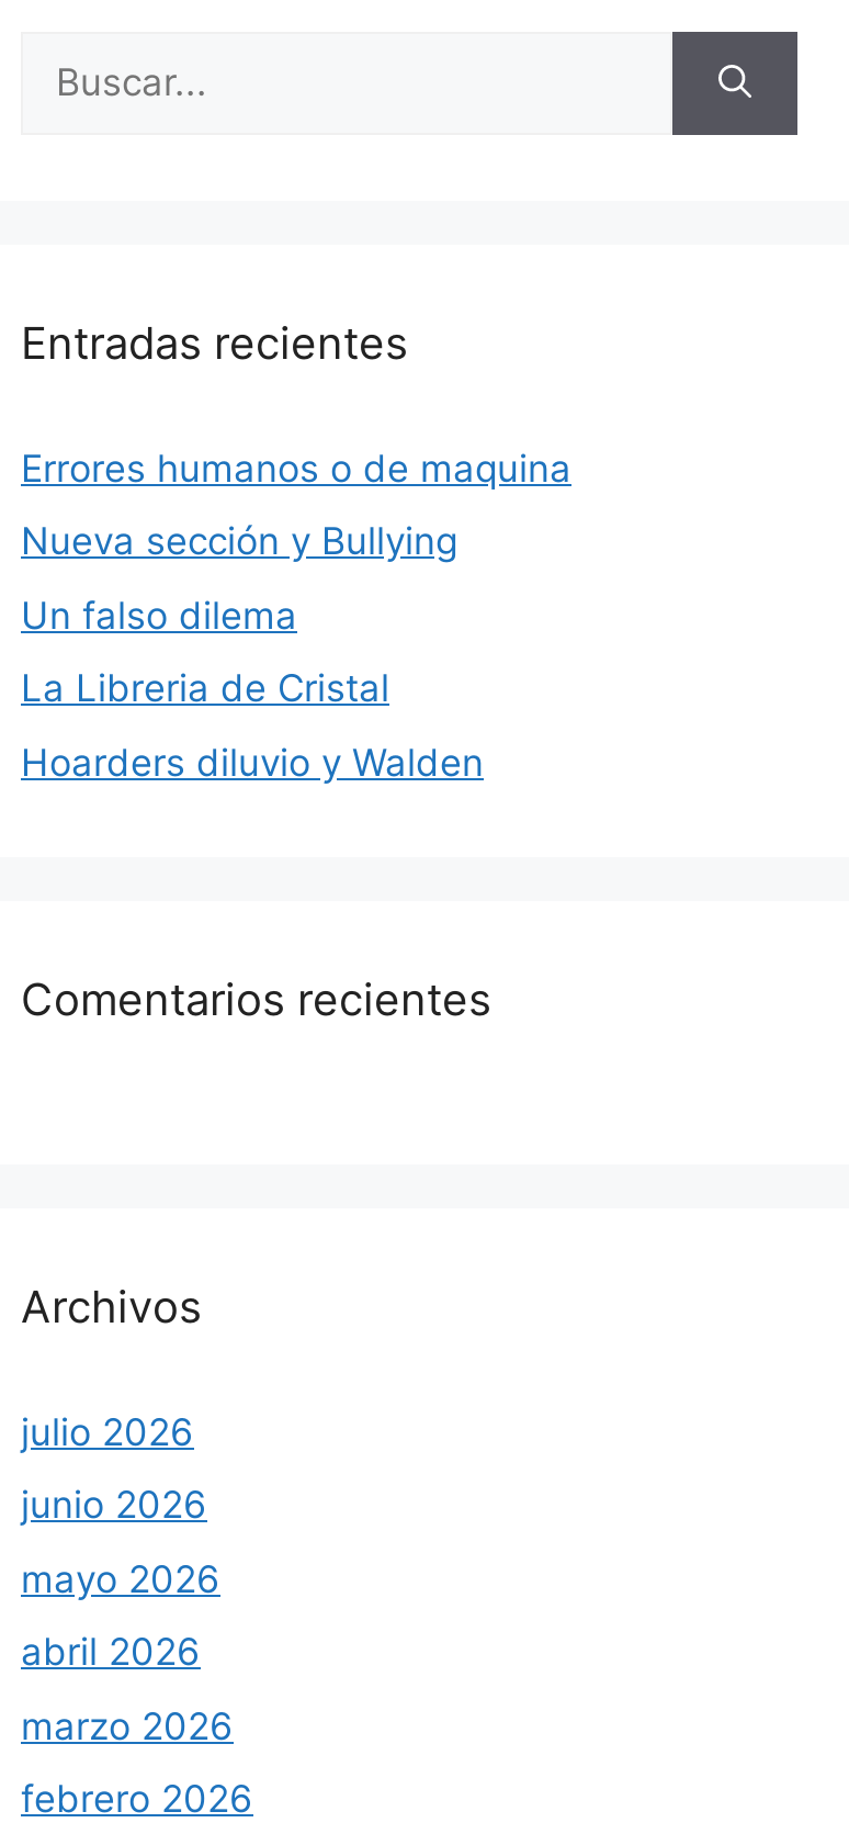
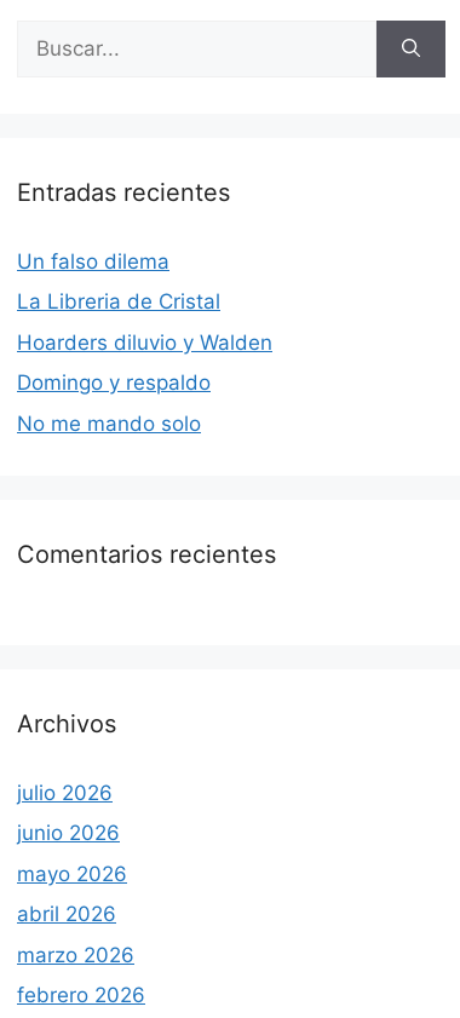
- Errores humanos o de maquina
- Nueva sección y Bullying

moved up: Un falso dilema | La Libreria de Cristal | Hoarders diluvio y Walden

+ Domingo y respaldo
+ No me mando solo
